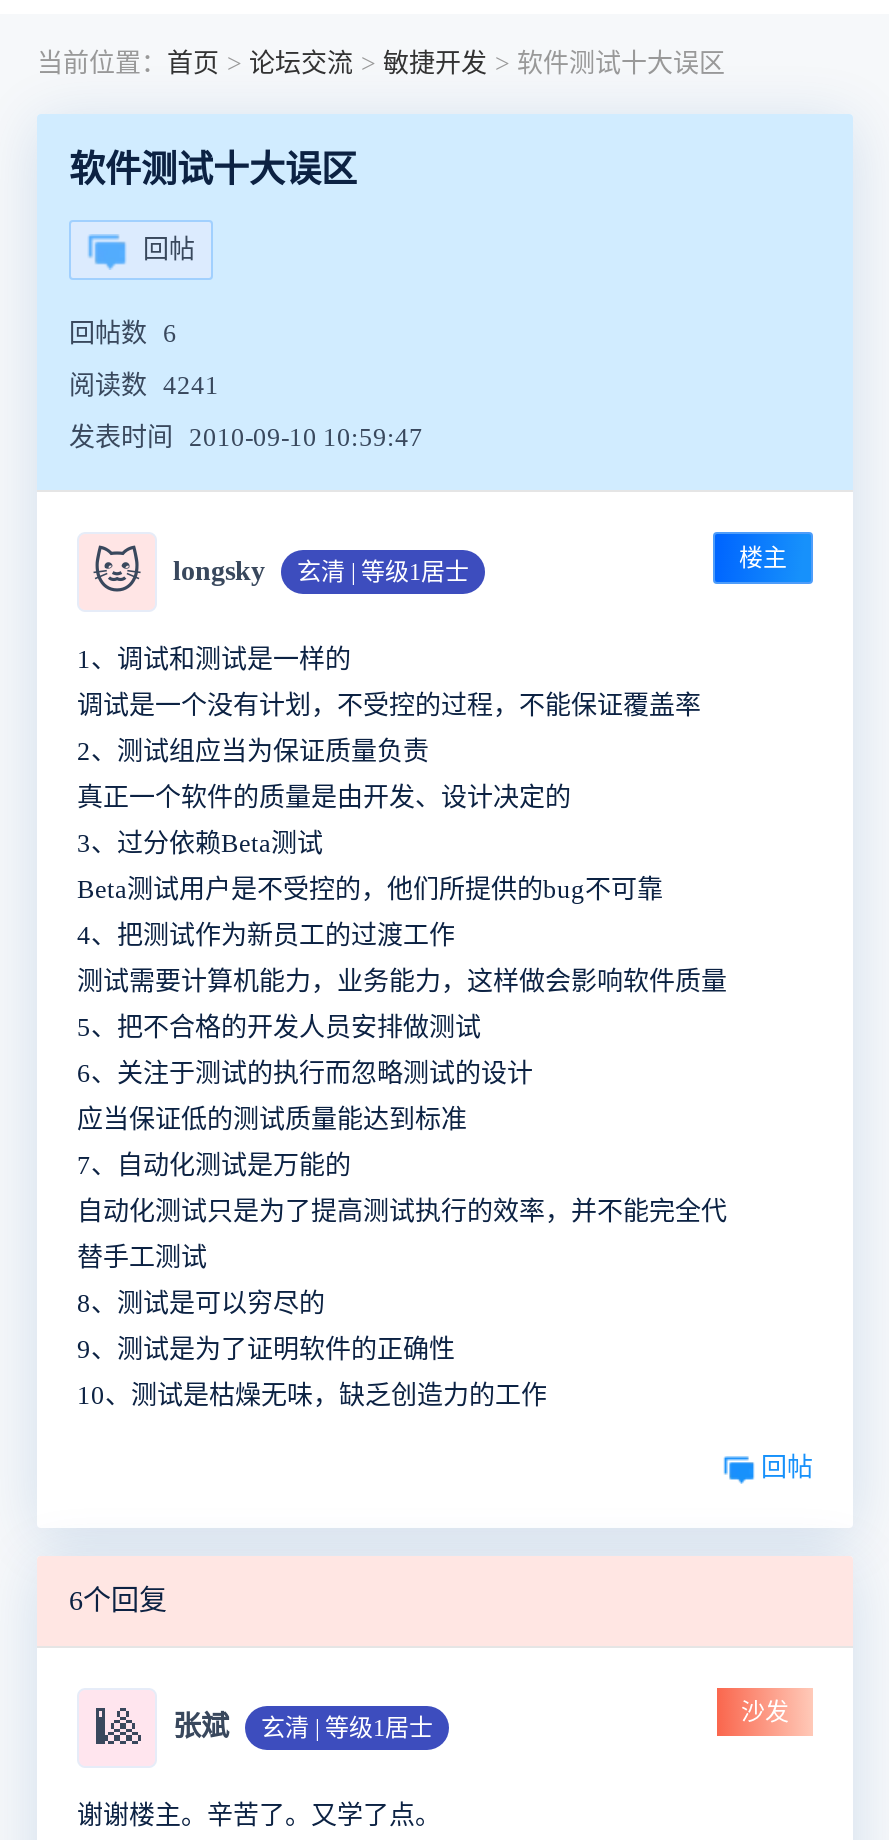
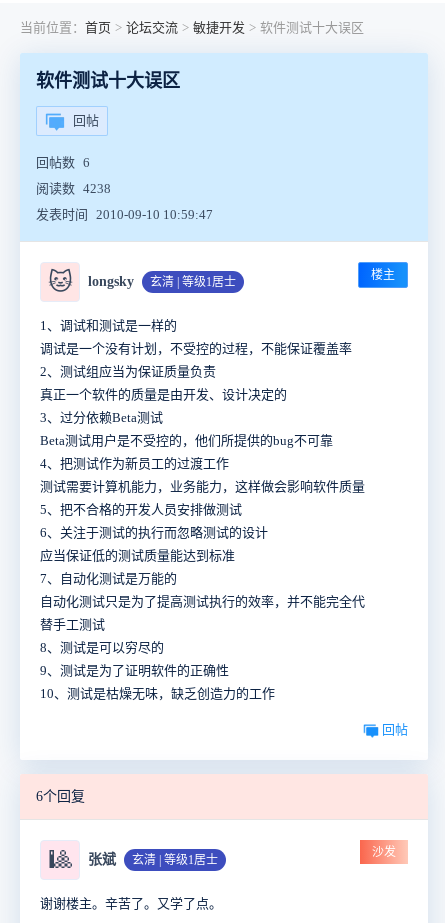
- 阅读数 4241
+ 阅读数 4238
